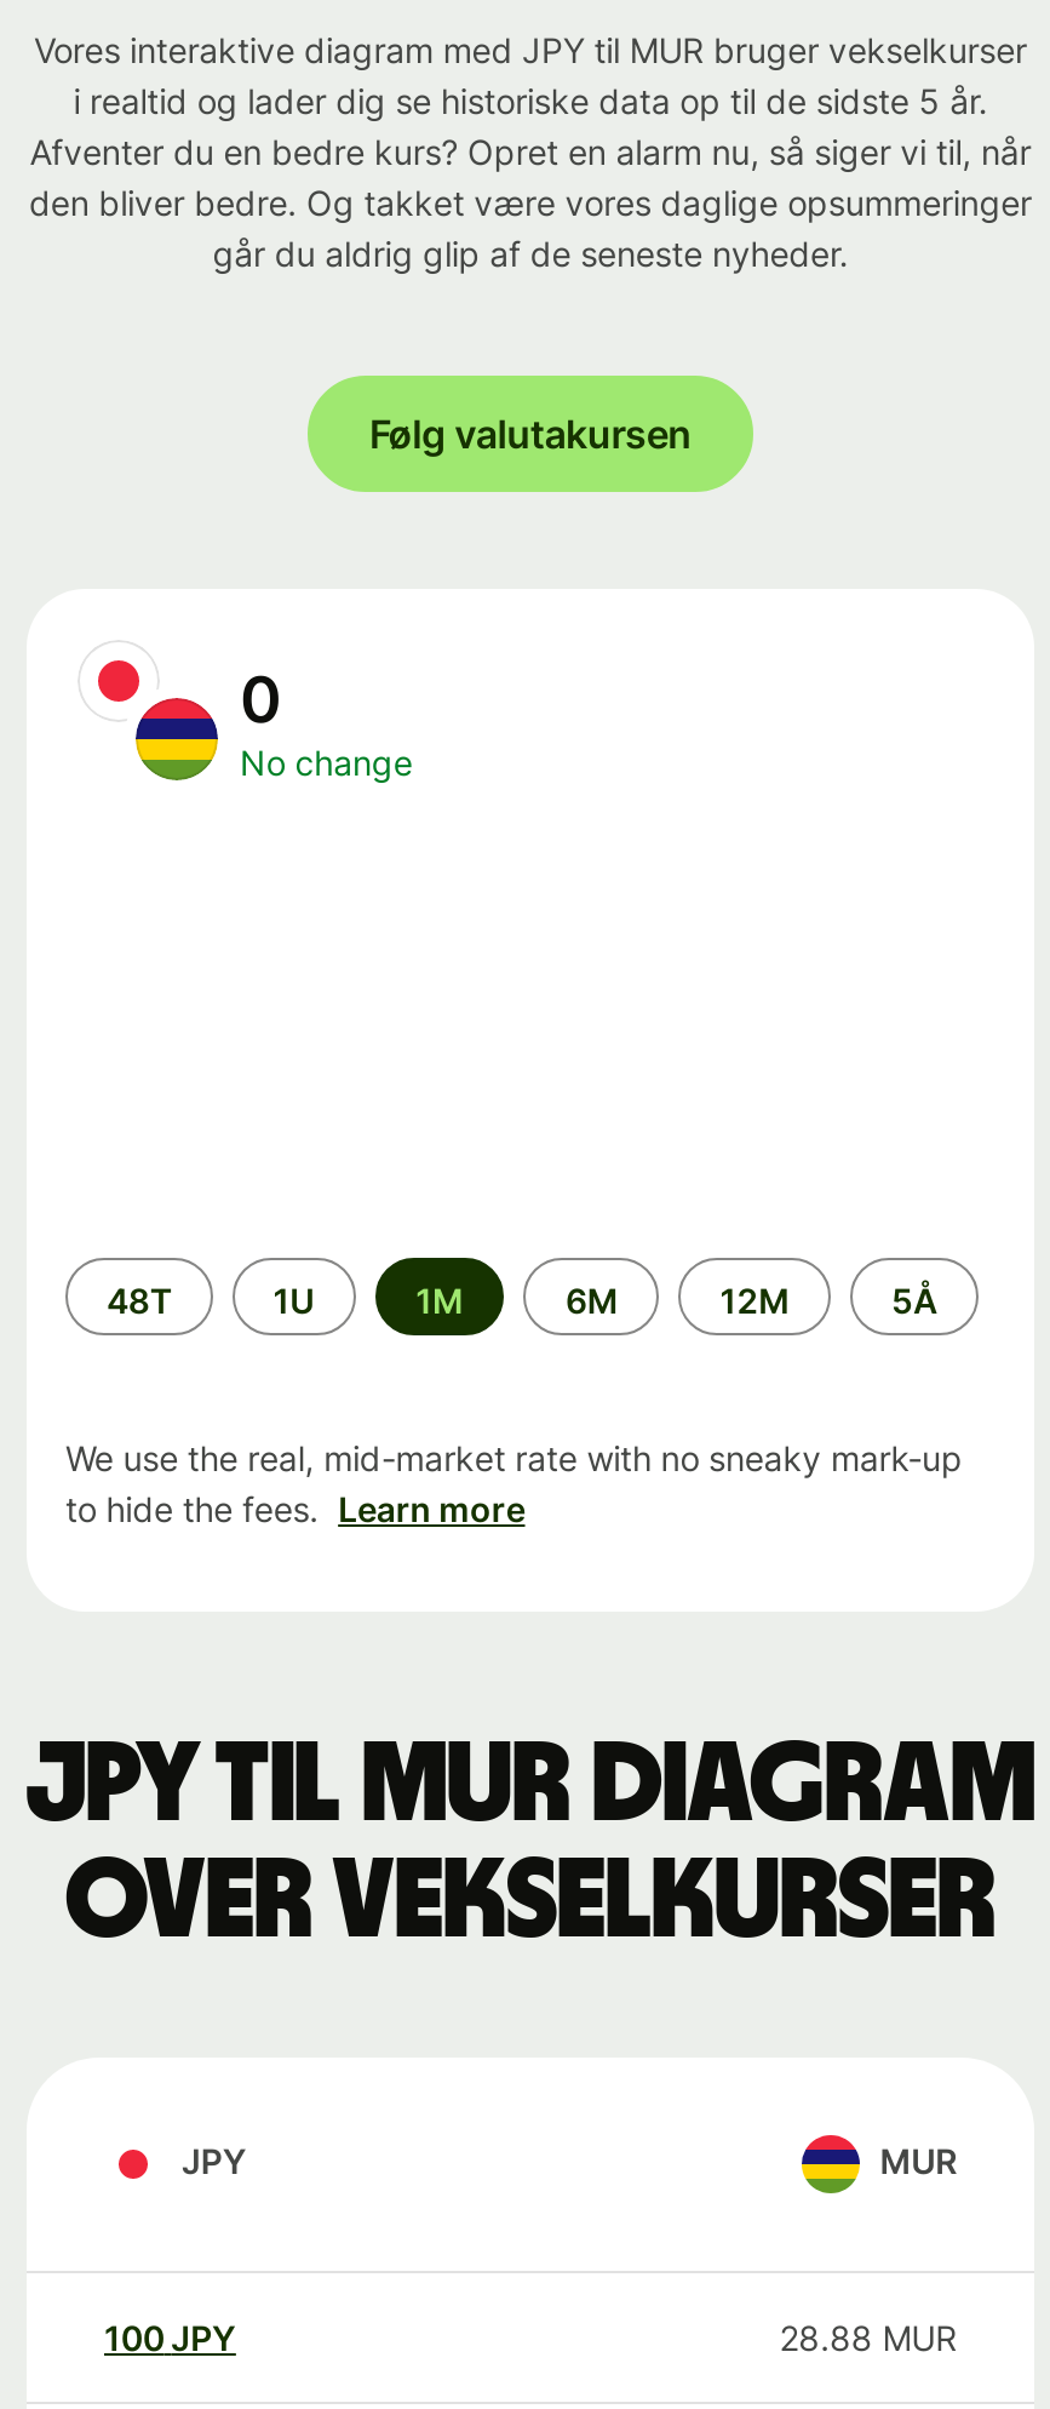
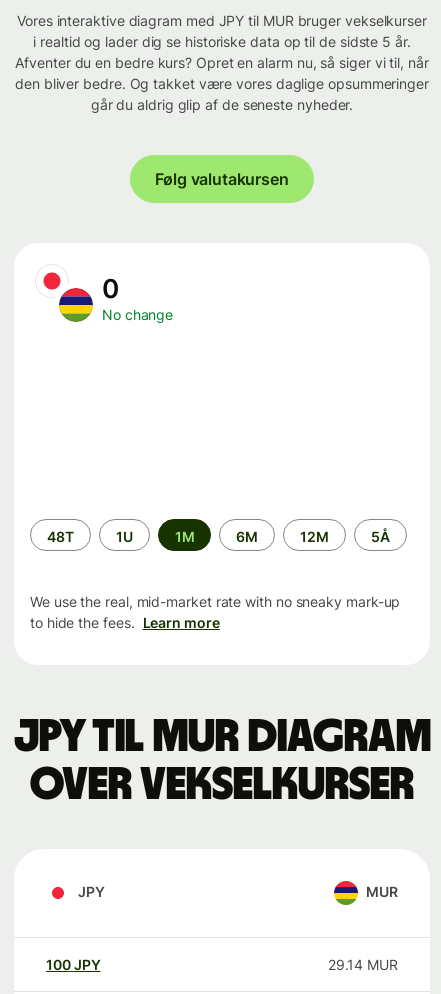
- 28.88 MUR
+ 29.14 MUR
